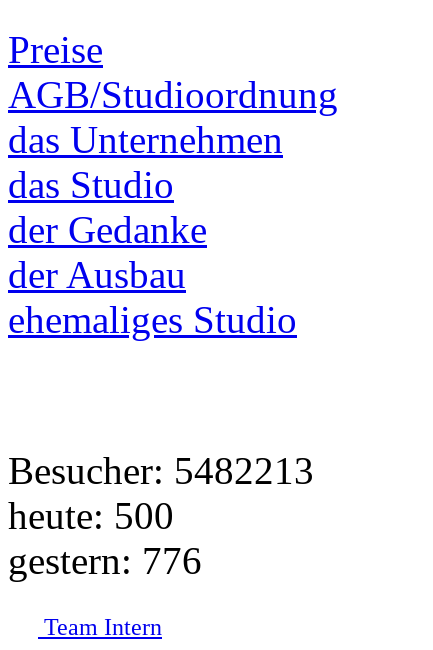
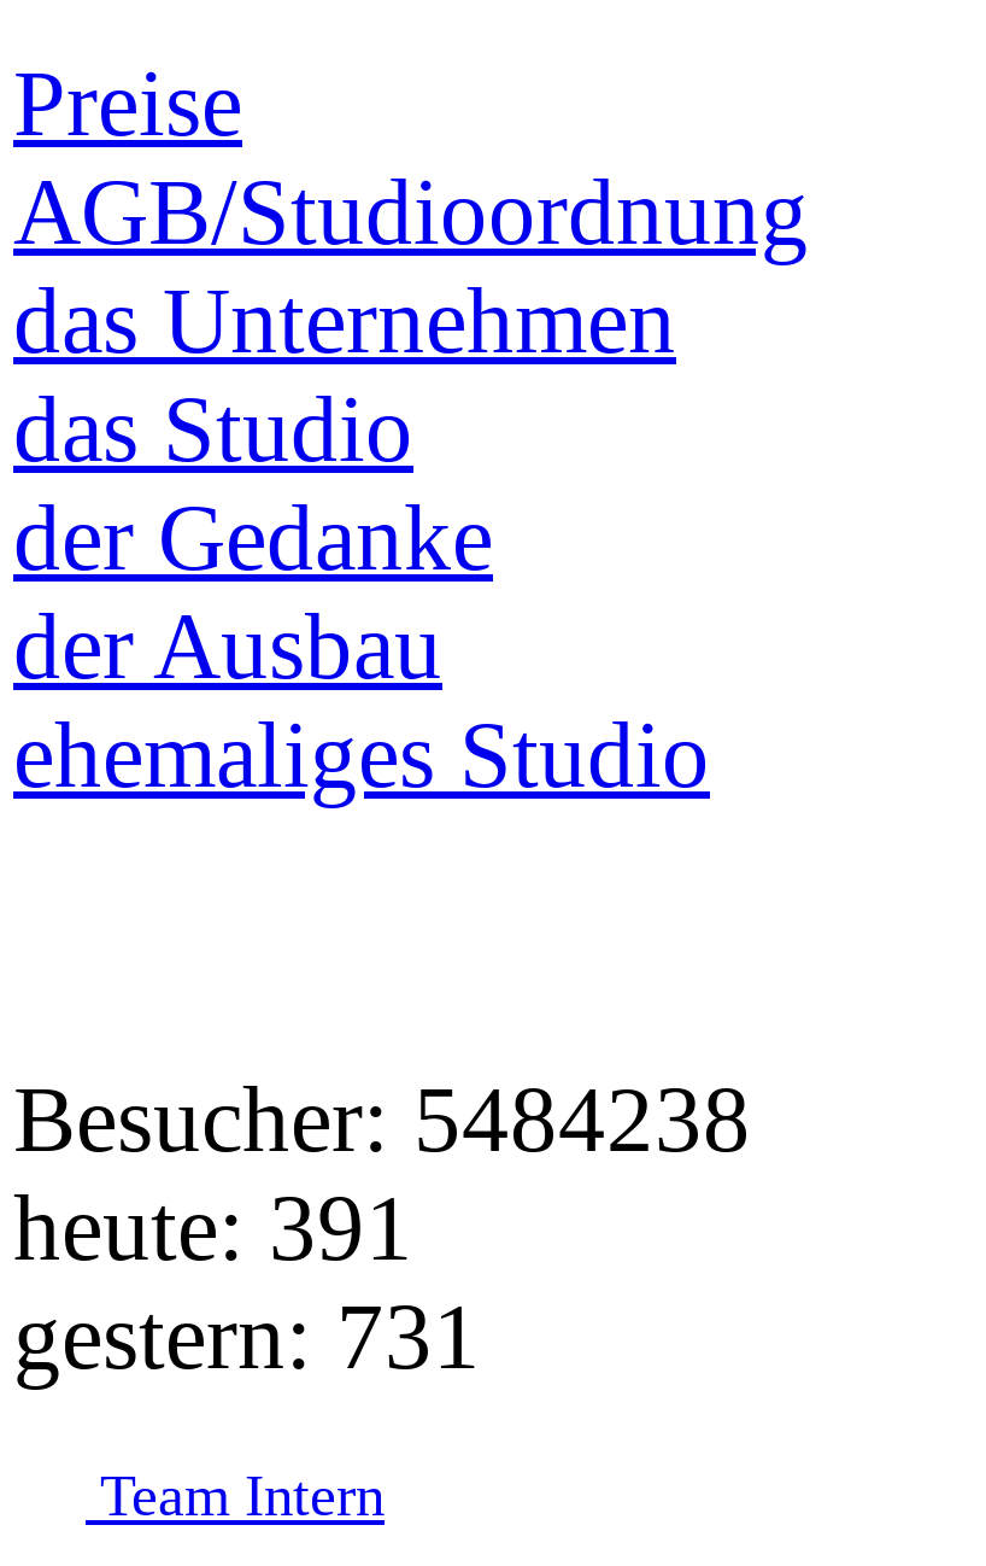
- Besucher: 5482213
+ Besucher: 5484238

- heute: 500
+ heute: 391

- gestern: 776
+ gestern: 731
